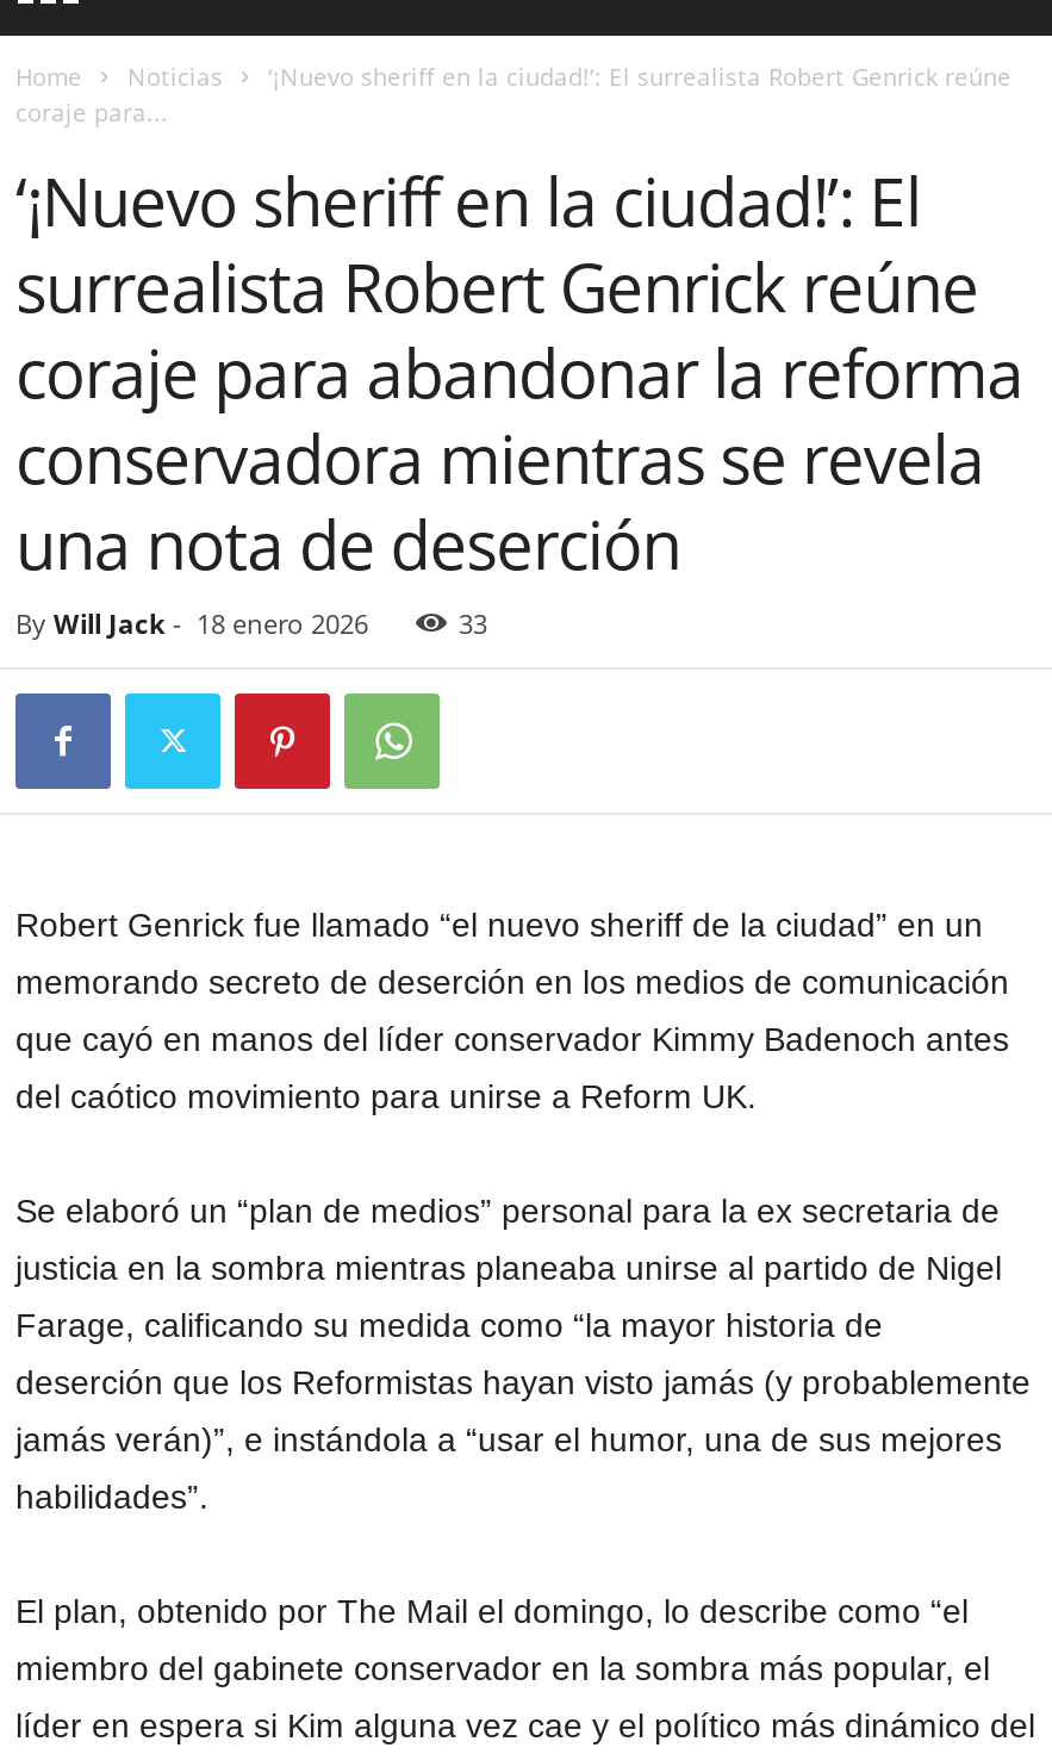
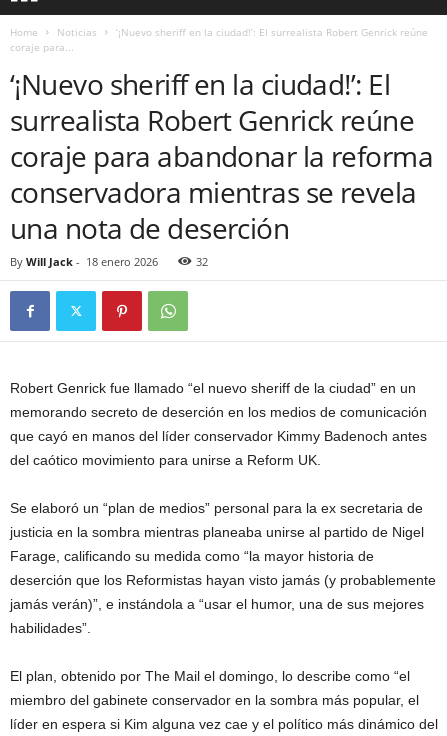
- 33
+ 32
